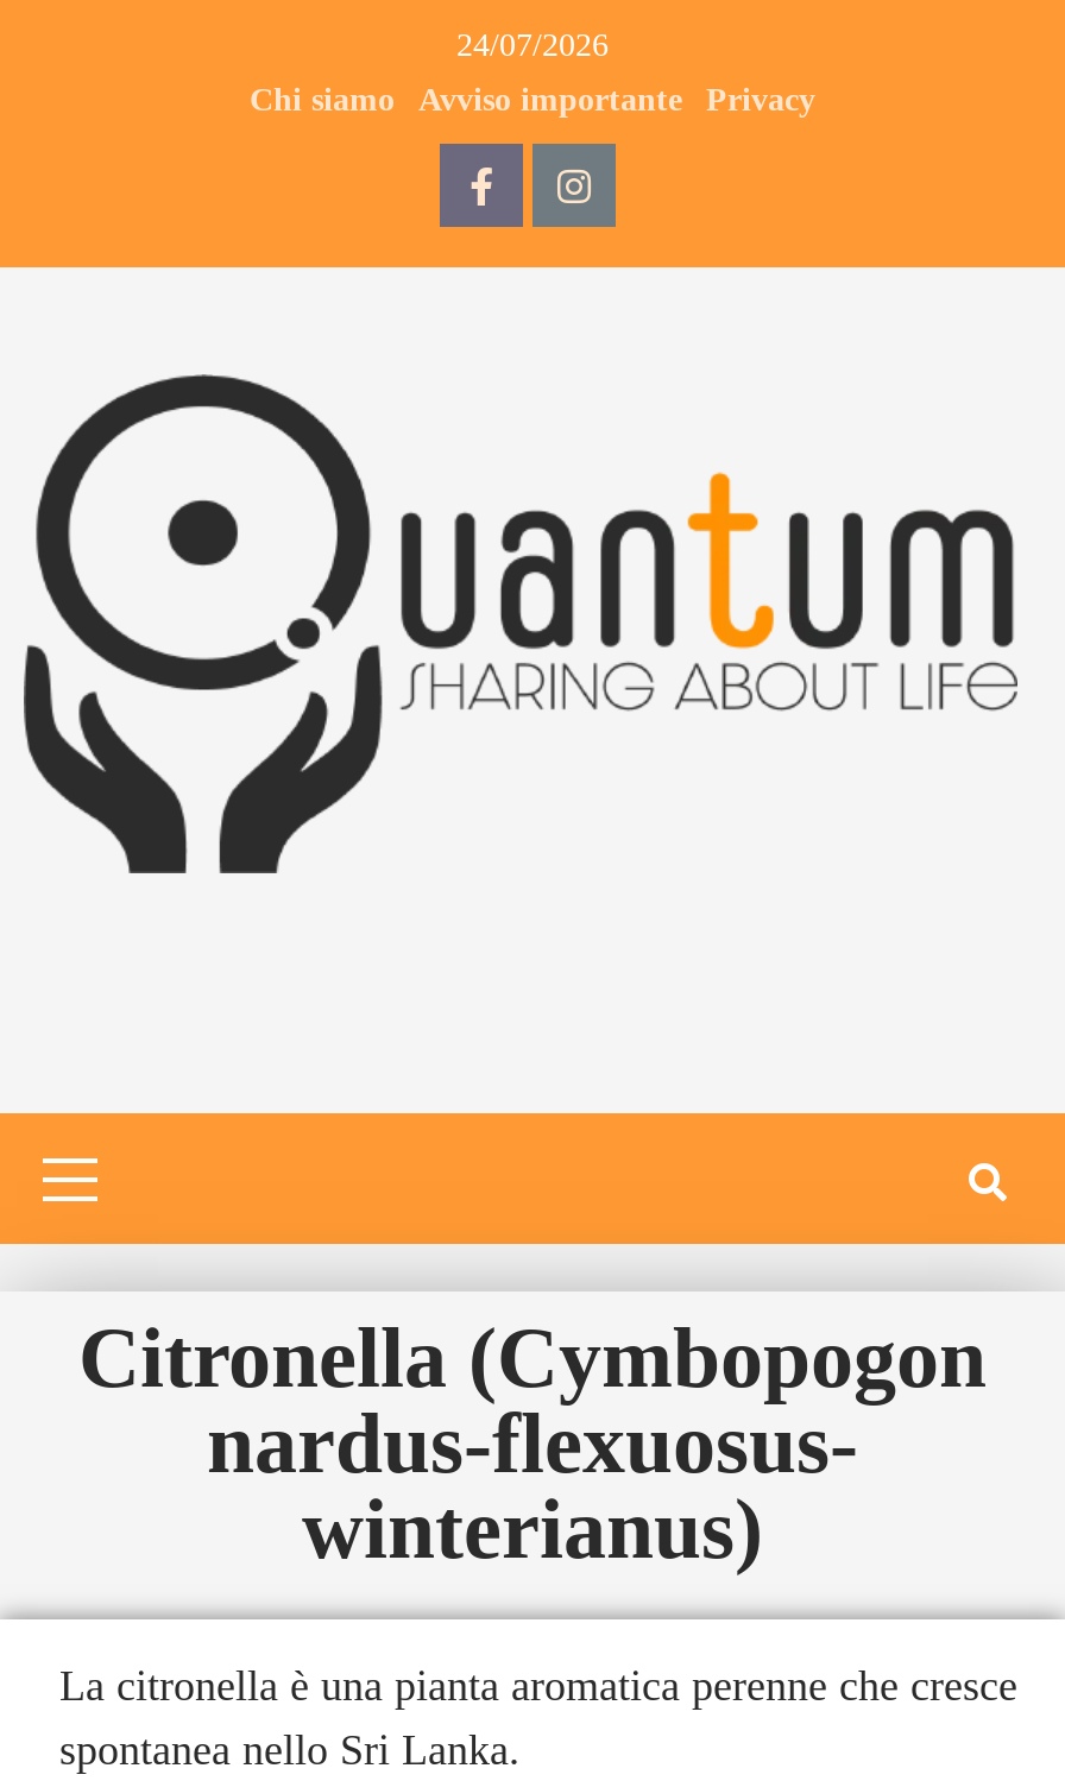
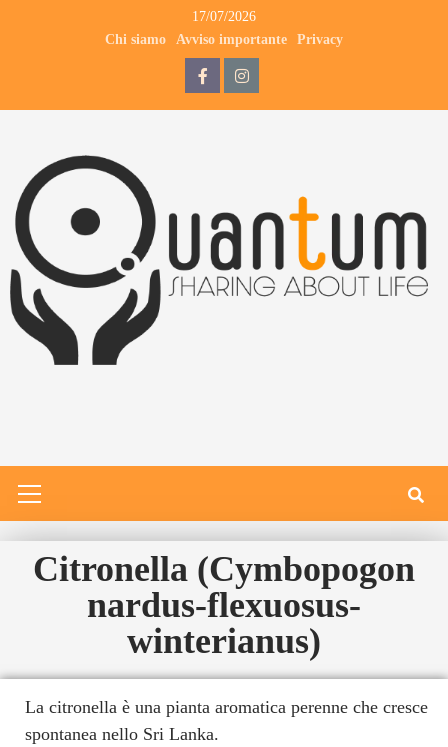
- 24/07/2026
+ 17/07/2026
